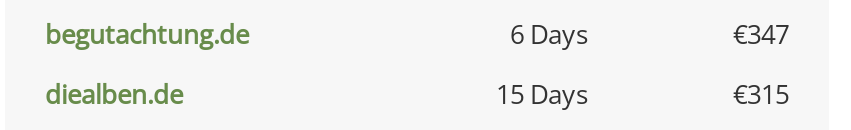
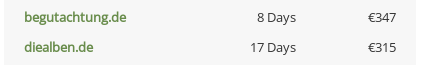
- 6 Days
+ 8 Days

- 15 Days
+ 17 Days
